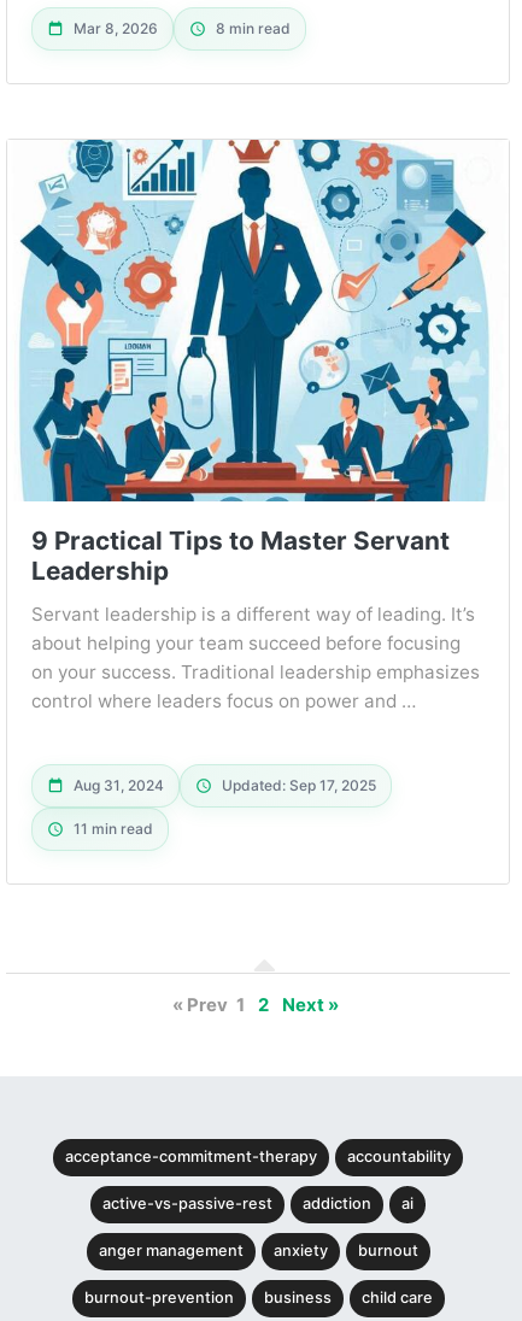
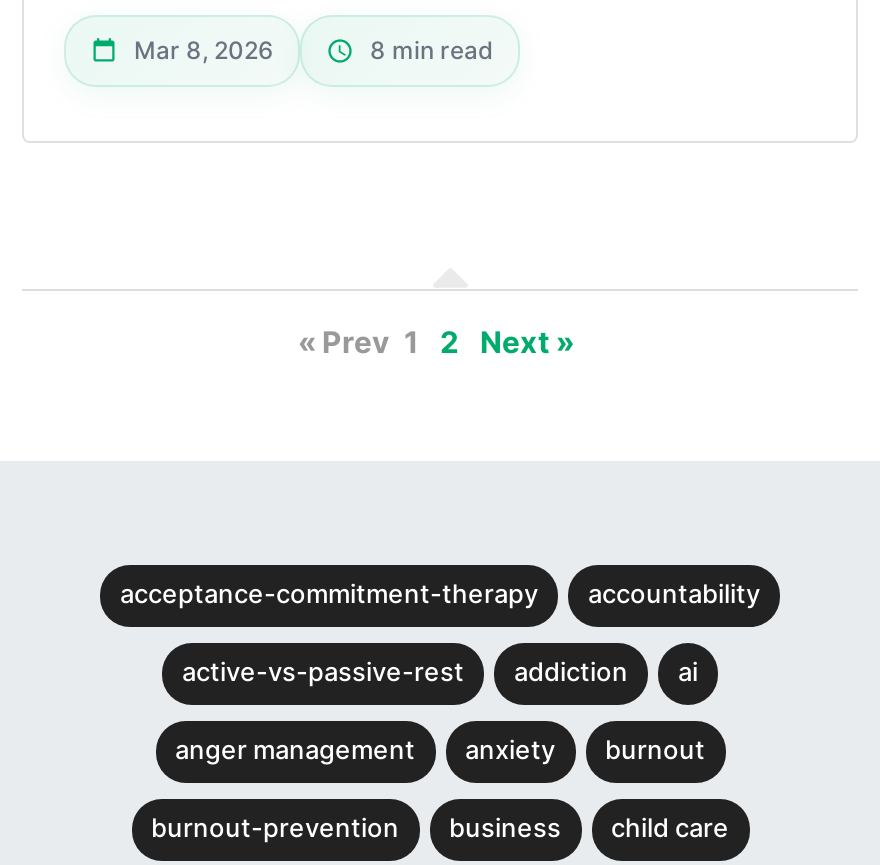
- [image]
- 9 Practical Tips to Master Servant
- Leadership
- Servant leadership is a different way of leading. It’s
- about helping your team succeed before focusing
- on your success. Traditional leadership emphasizes
- control where leaders focus on power and …

- Aug 31, 2024
- Updated: Sep 17, 2025
- 11 min read
